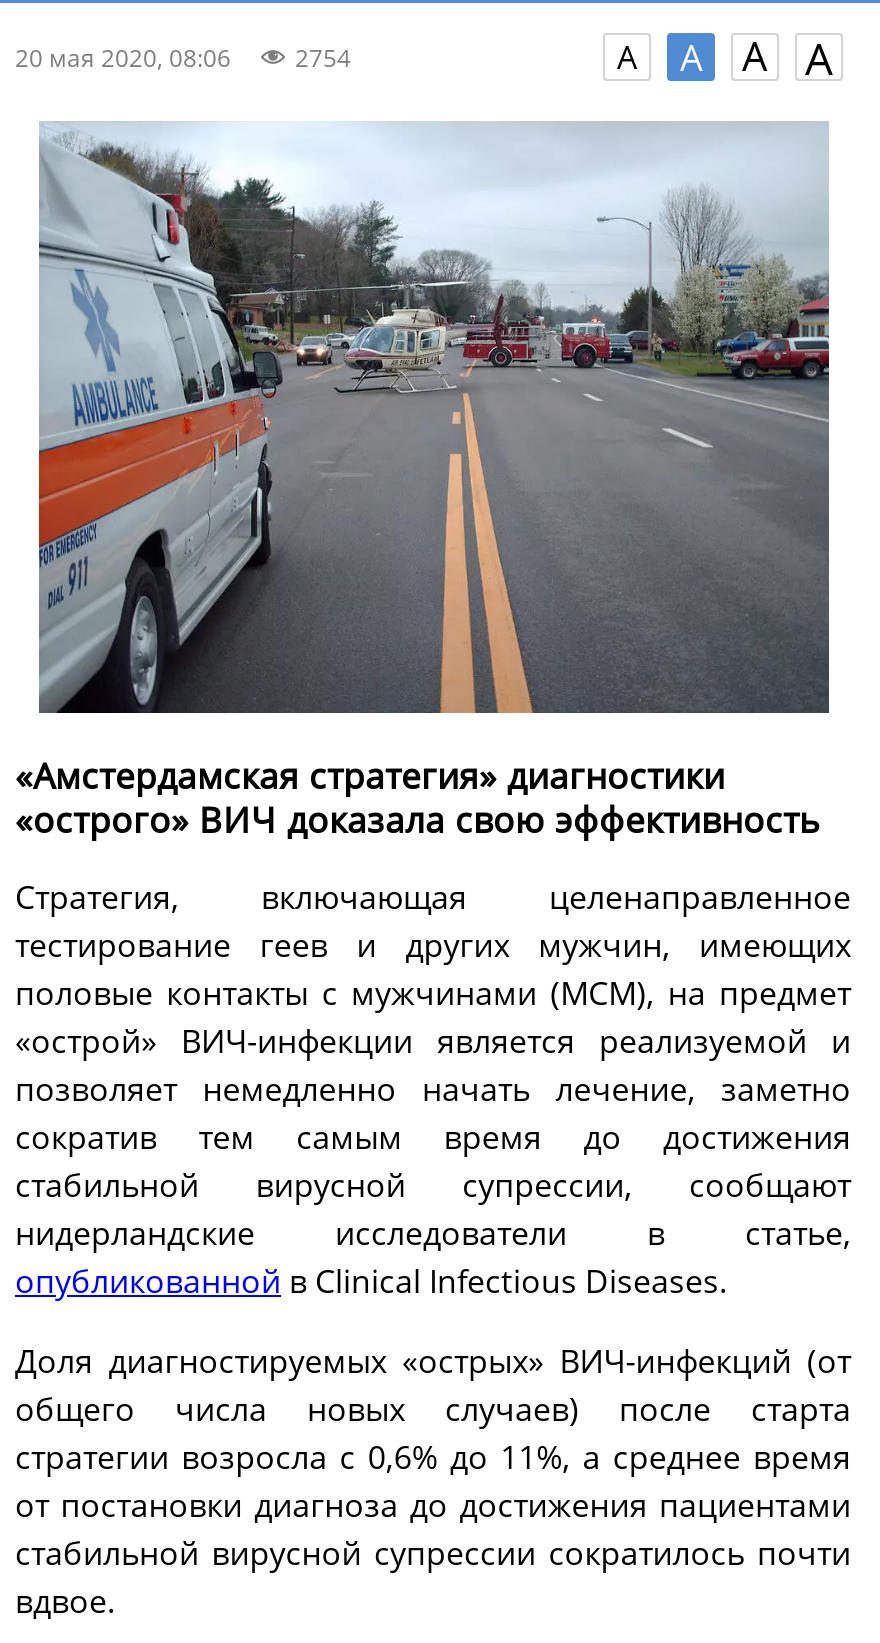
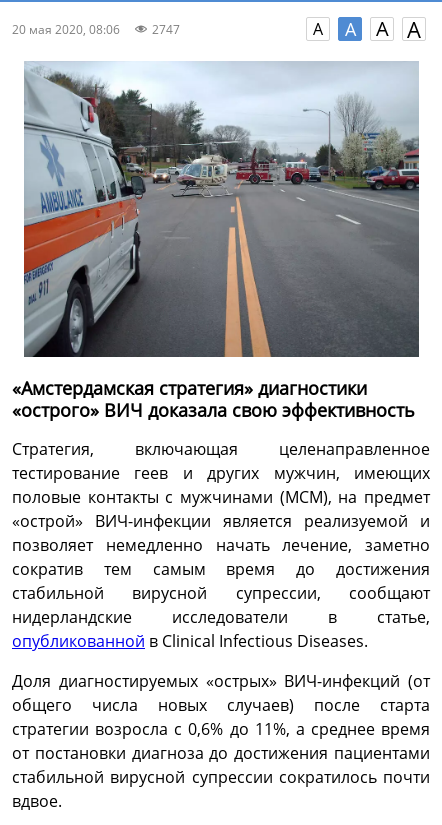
- 20 мая 2020, 08:06 2754
+ 20 мая 2020, 08:06 2747
